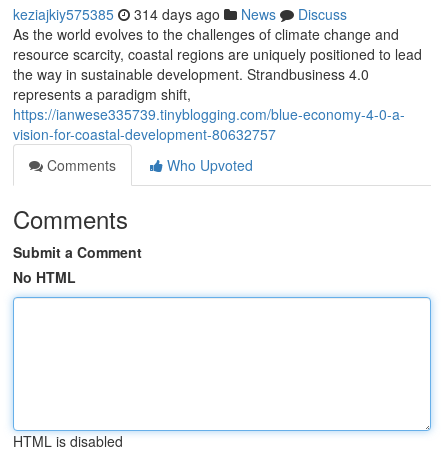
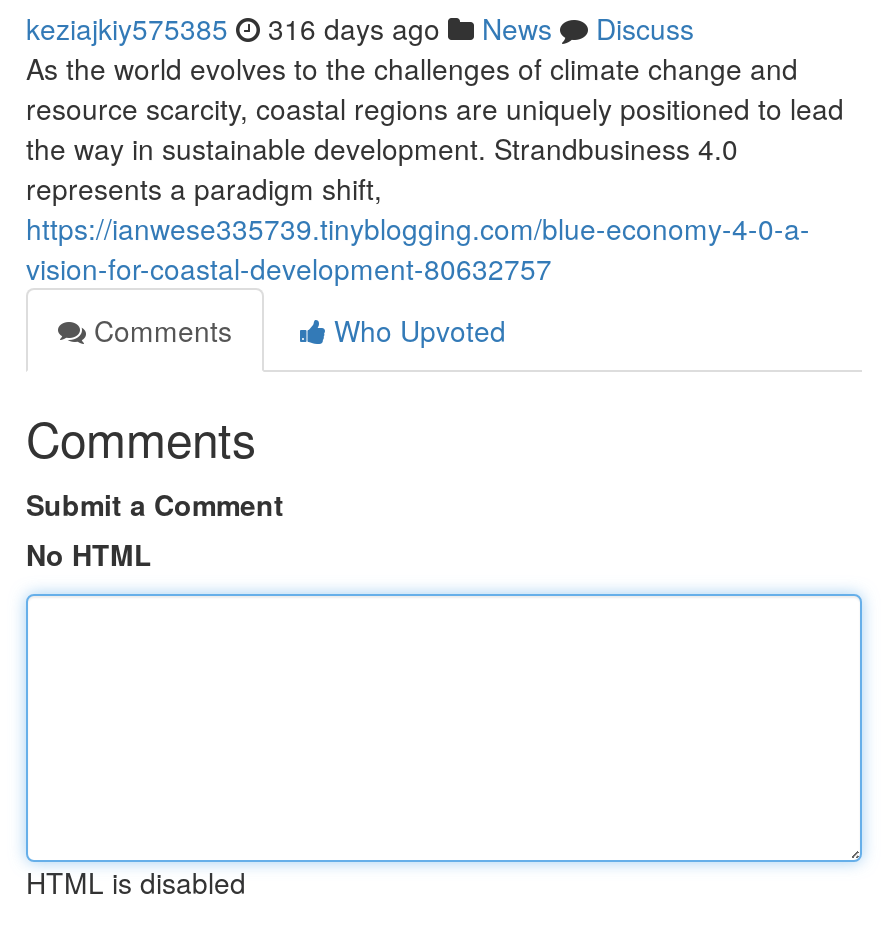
- keziajkiy575385 314 days ago News Discuss
+ keziajkiy575385 316 days ago News Discuss
